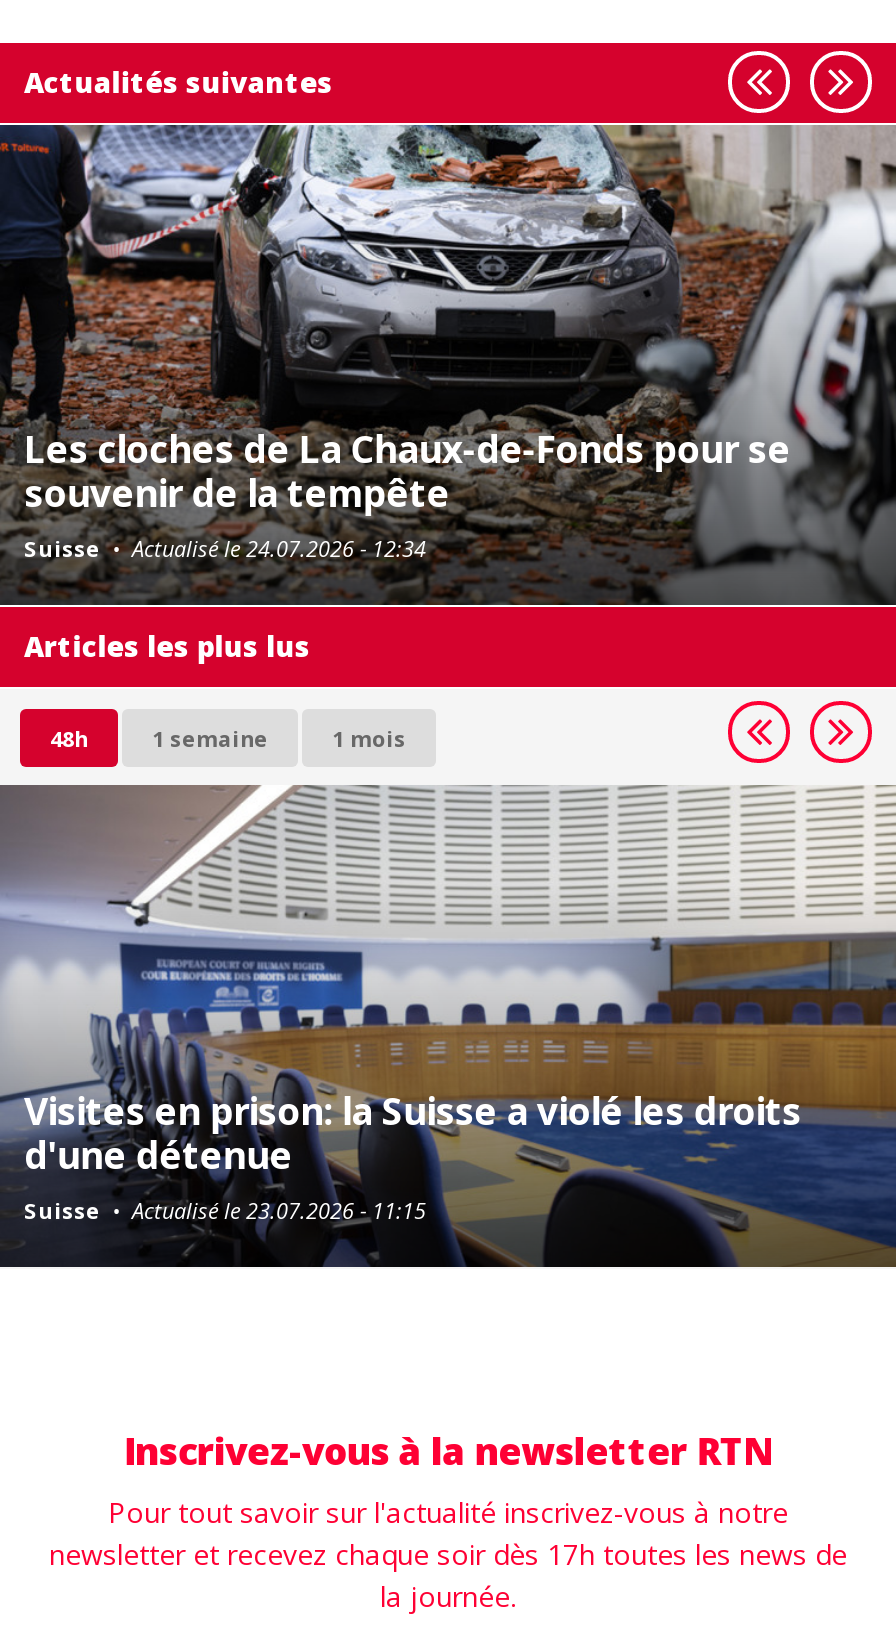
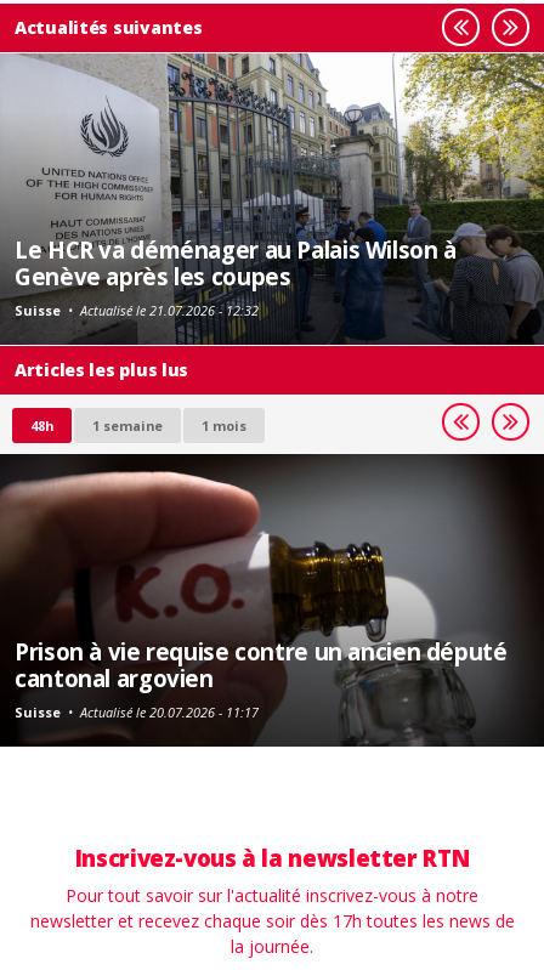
- [image]
- Les cloches de La Chaux-de-Fonds pour se
- souvenir de la tempête
- Suisse • Actualisé le 24.07.2026 - 12:34
+ [image]
+ Le HCR va déménager au Palais Wilson à
+ Genève après les coupes
+ Suisse • Actualisé le 21.07.2026 - 12:32

- [image]
- Visites en prison: la Suisse a violé les droits
- d'une détenue
- Suisse • Actualisé le 23.07.2026 - 11:15
+ [image]
+ Prison à vie requise contre un ancien député
+ cantonal argovien
+ Suisse • Actualisé le 20.07.2026 - 11:17
